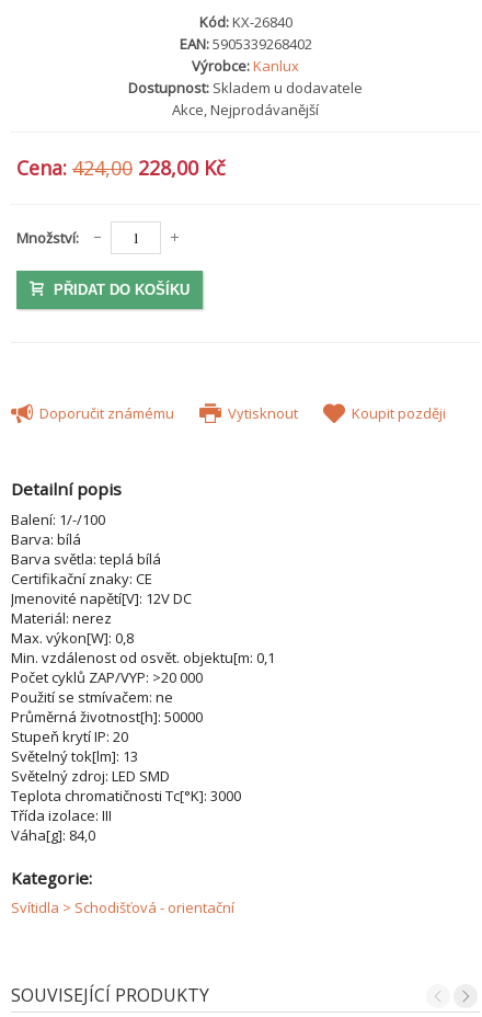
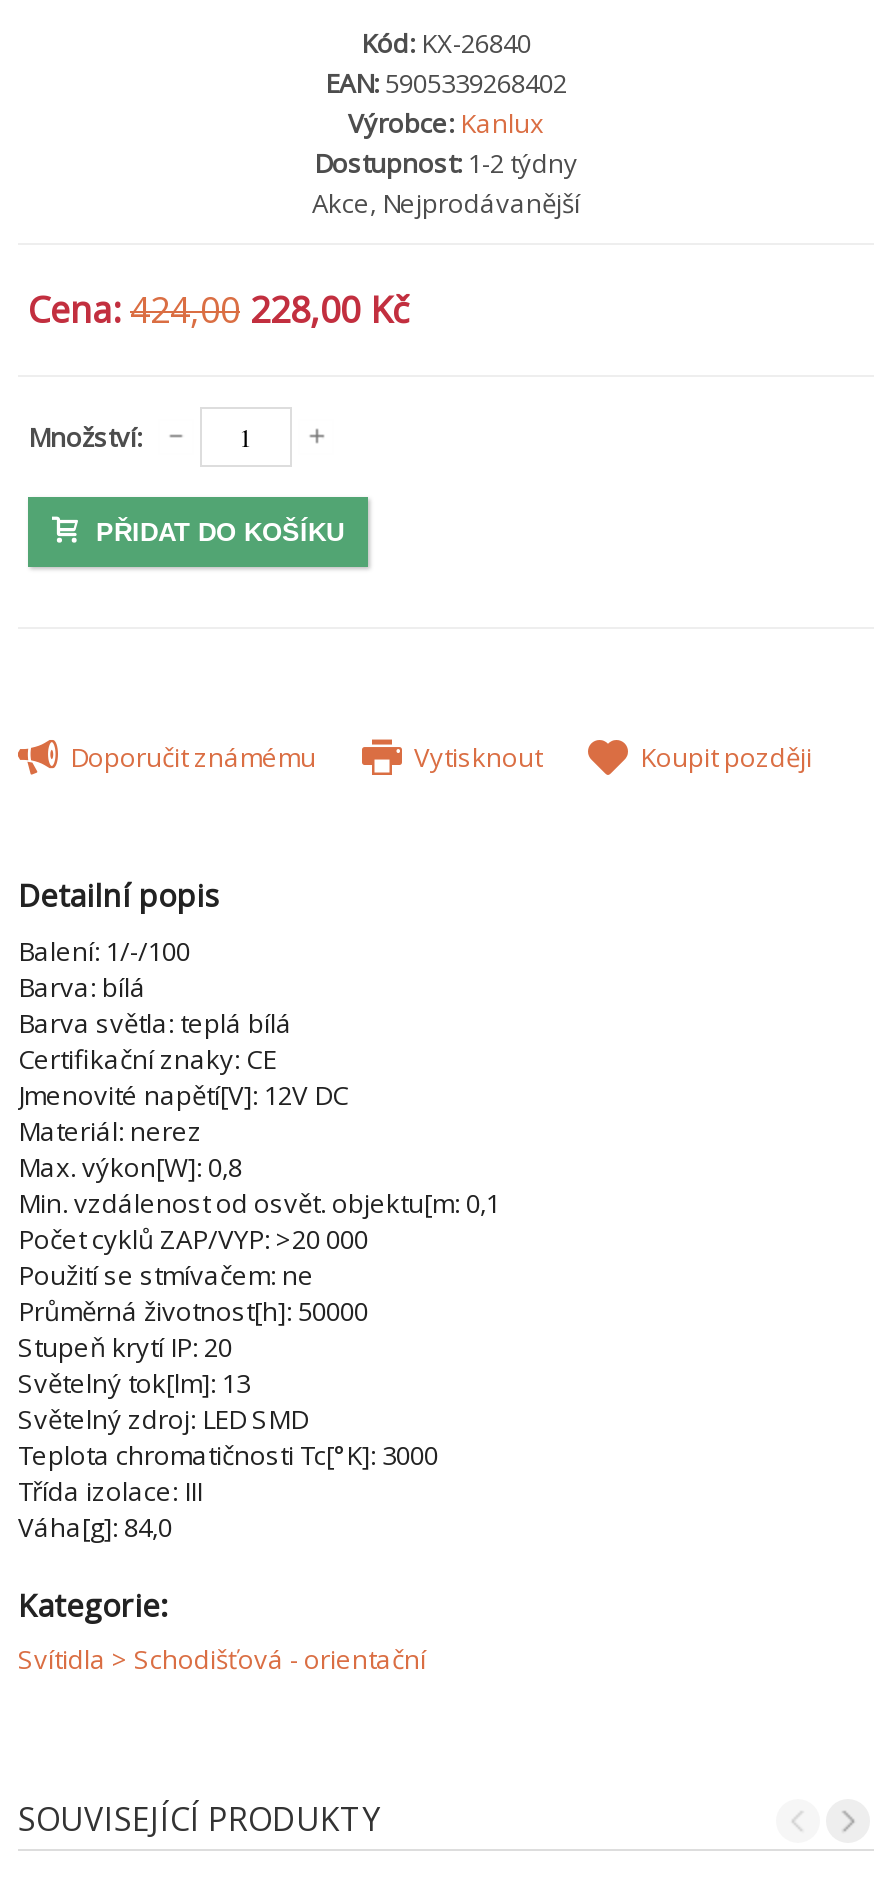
- Dostupnost: Skladem u dodavatele
+ Dostupnost: 1-2 týdny
